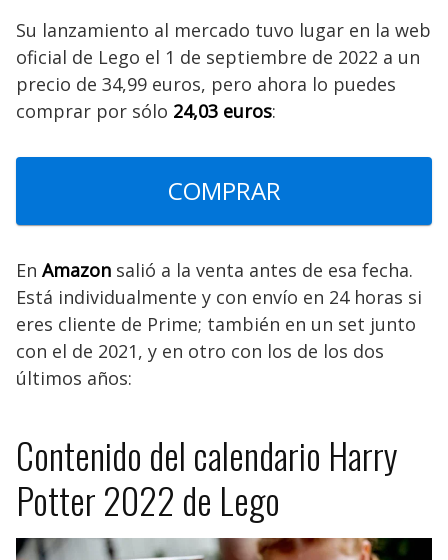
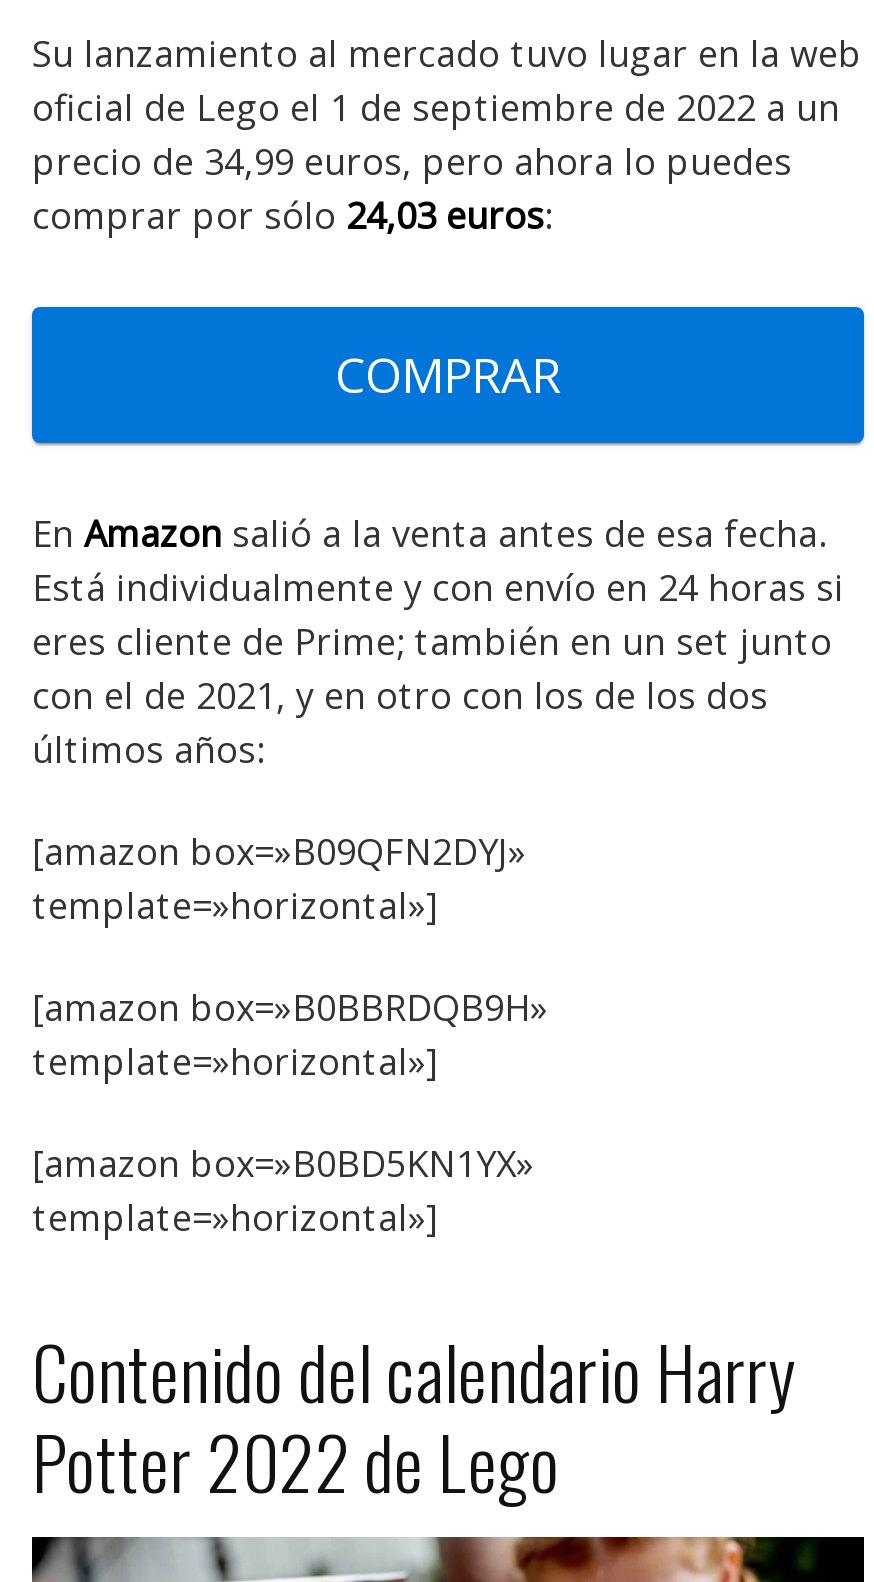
+ [amazon box=»B09QFN2DYJ»
+ template=»horizontal»]
+ [amazon box=»B0BBRDQB9H»
+ template=»horizontal»]
+ [amazon box=»B0BD5KN1YX»
+ template=»horizontal»]
